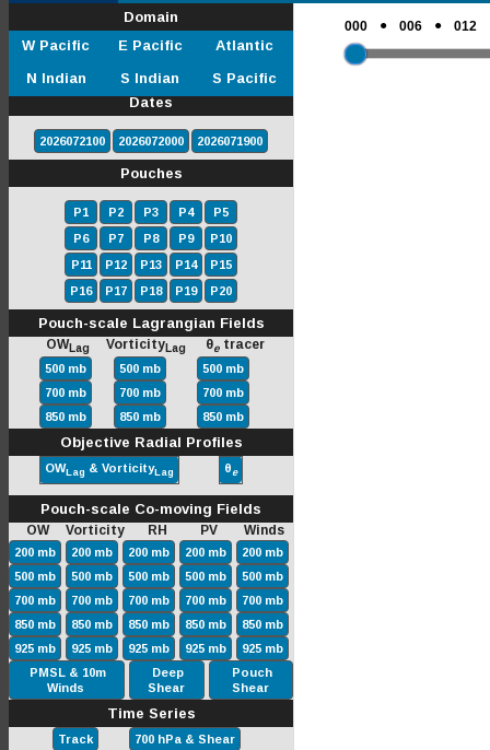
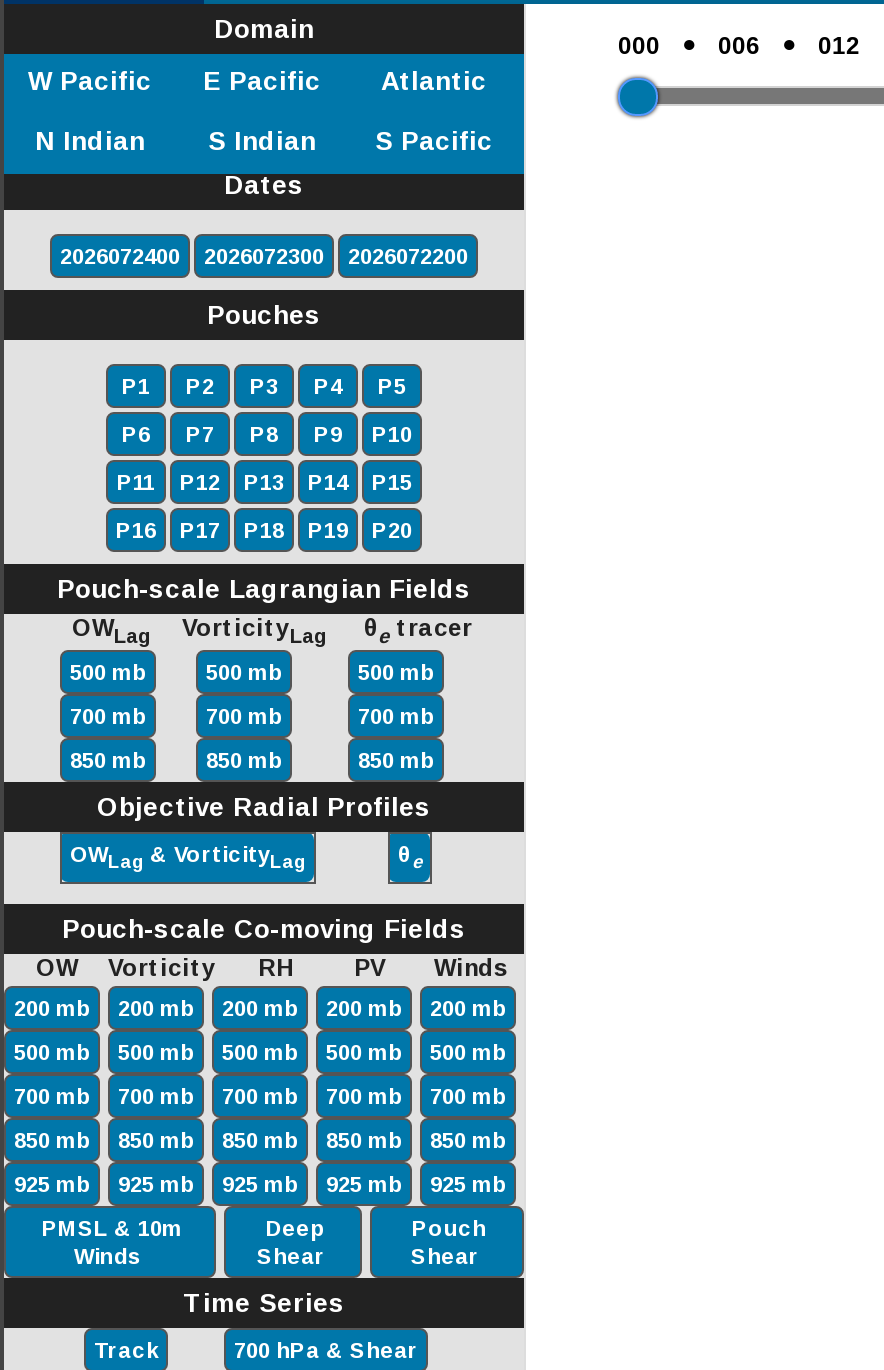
- 2026072100
+ 2026072400

- 2026072000
+ 2026072300

- 2026071900
+ 2026072200
